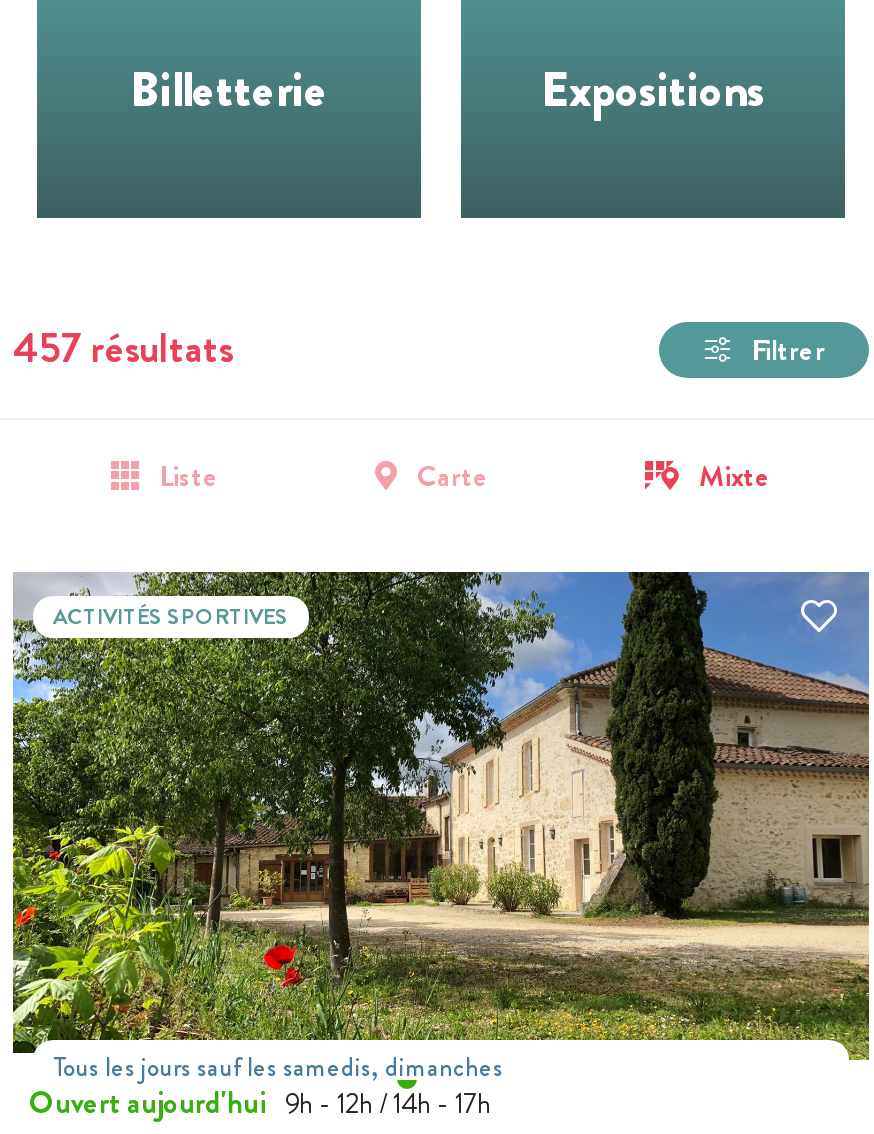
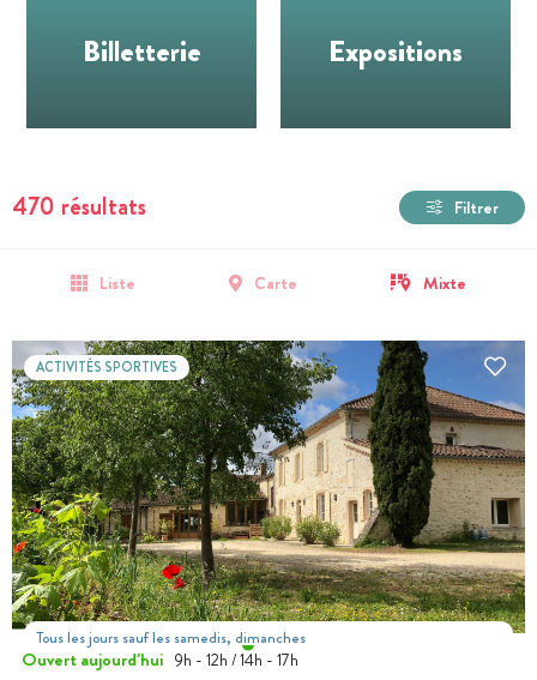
- 457 résultats
+ 470 résultats
